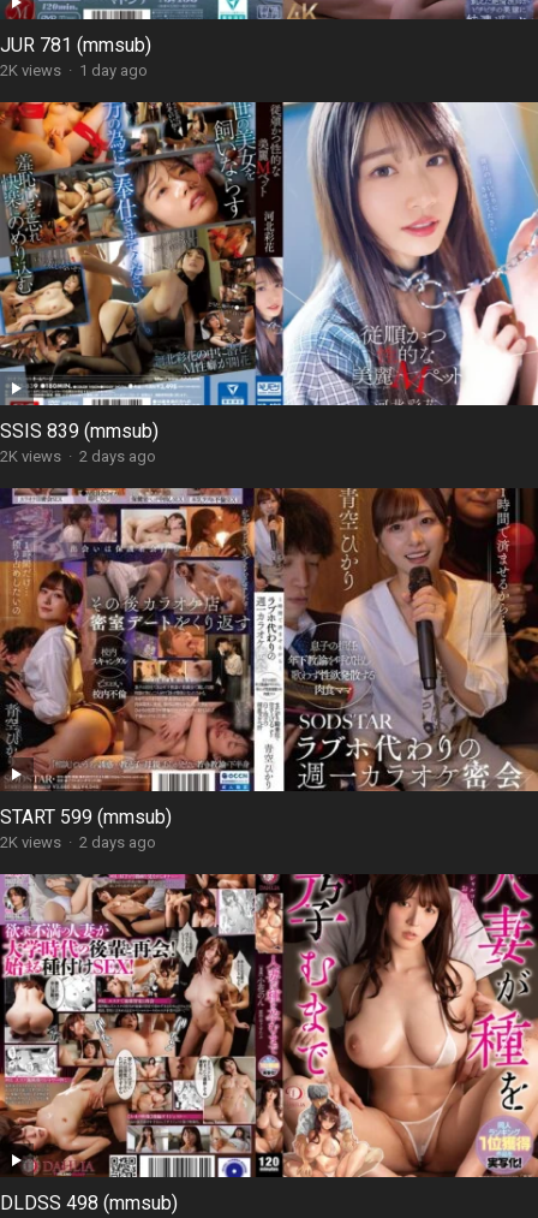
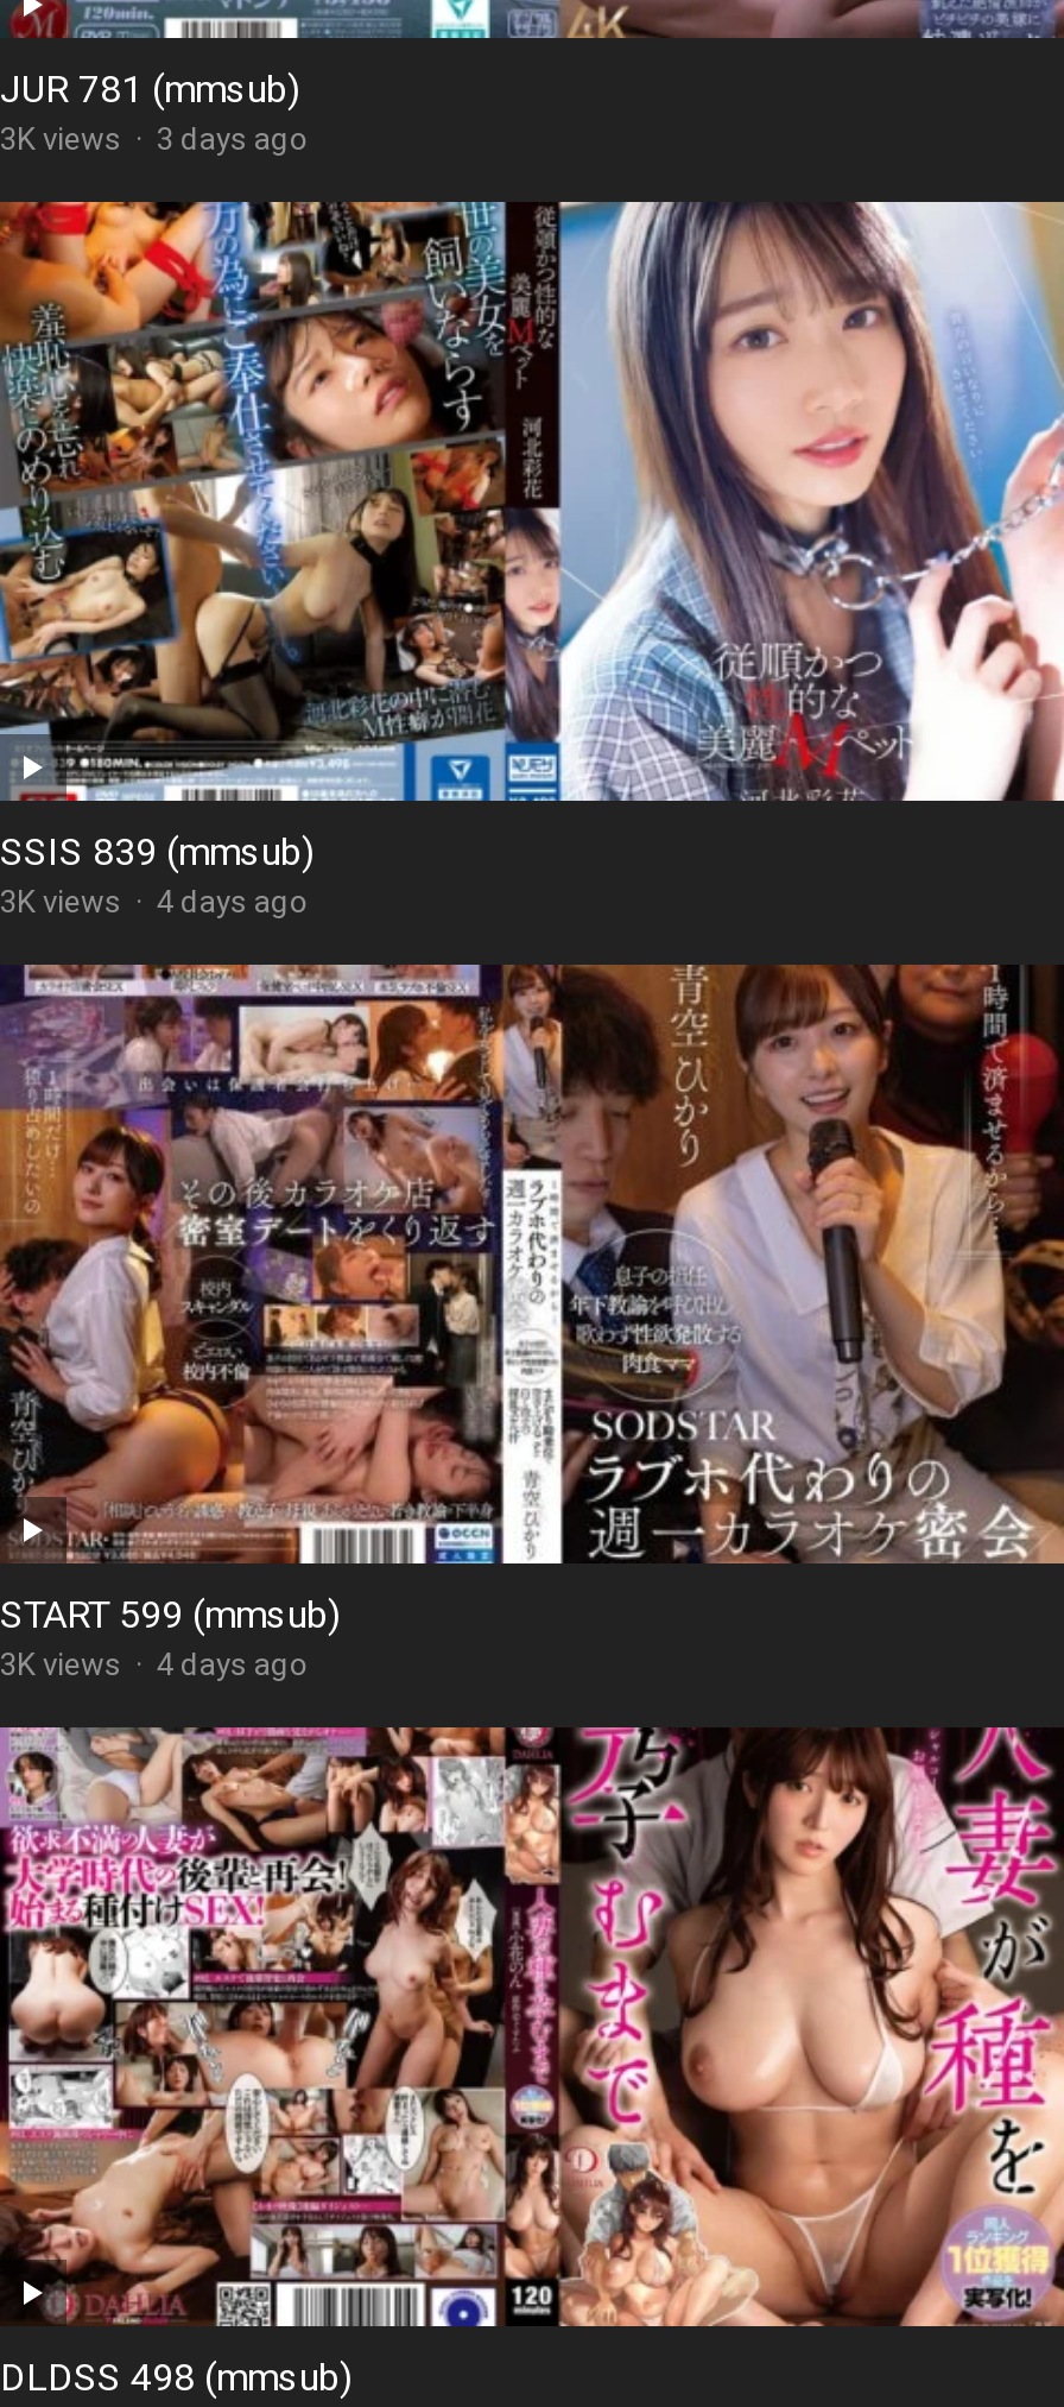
- 2K views · 1 day ago
+ 3K views · 3 days ago

- 2K views · 2 days ago
+ 3K views · 4 days ago

- 2K views · 2 days ago
+ 3K views · 4 days ago
